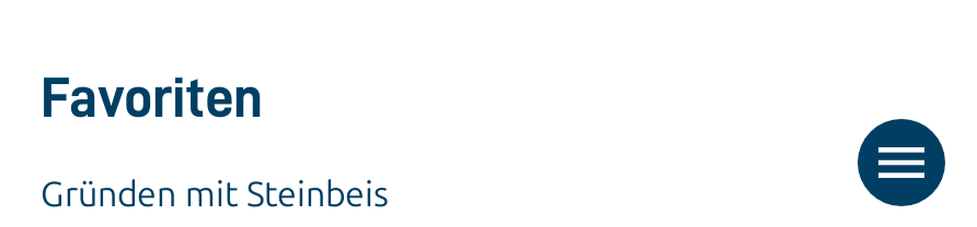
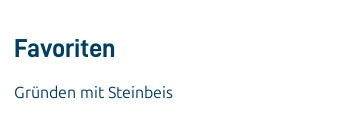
- [image]
